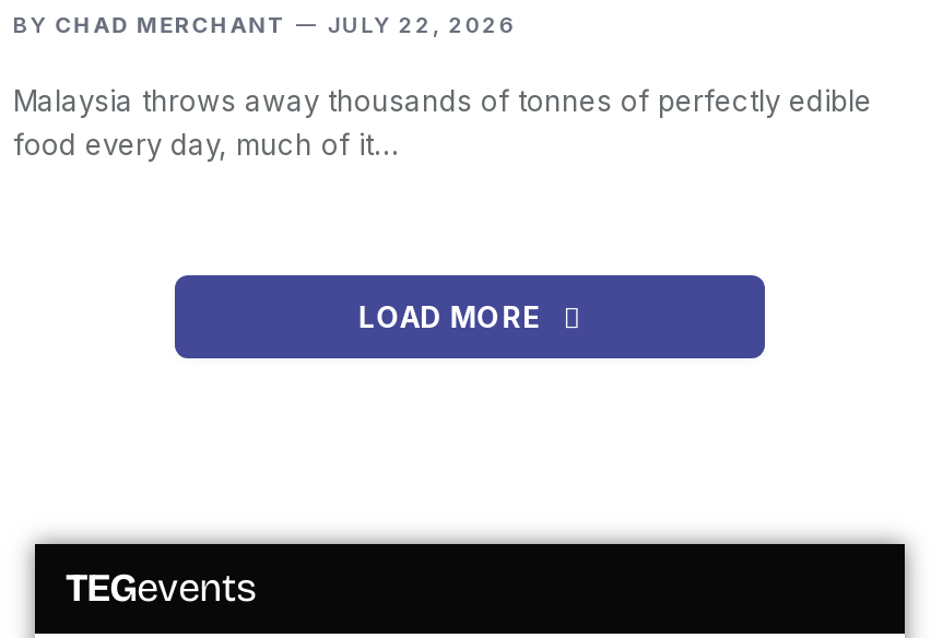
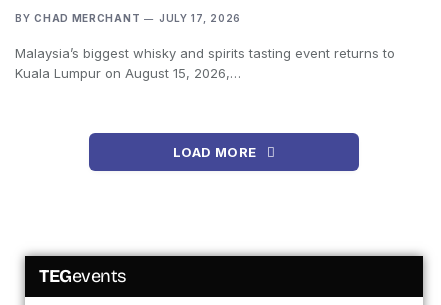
- BY CHAD MERCHANT JULY 22, 2026
+ BY CHAD MERCHANT JULY 17, 2026

- Malaysia throws away thousands of tonnes of perfectly edible
- food every day, much of it…
+ Malaysia’s biggest whisky and spirits tasting event returns to
+ Kuala Lumpur on August 15, 2026,…
